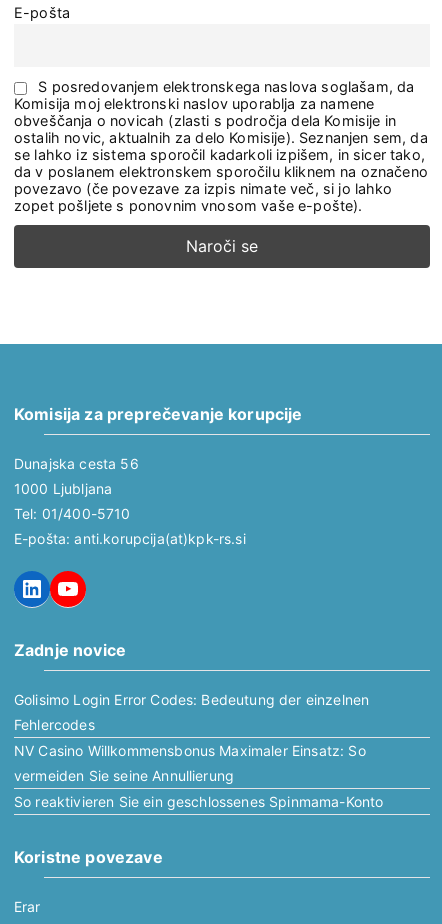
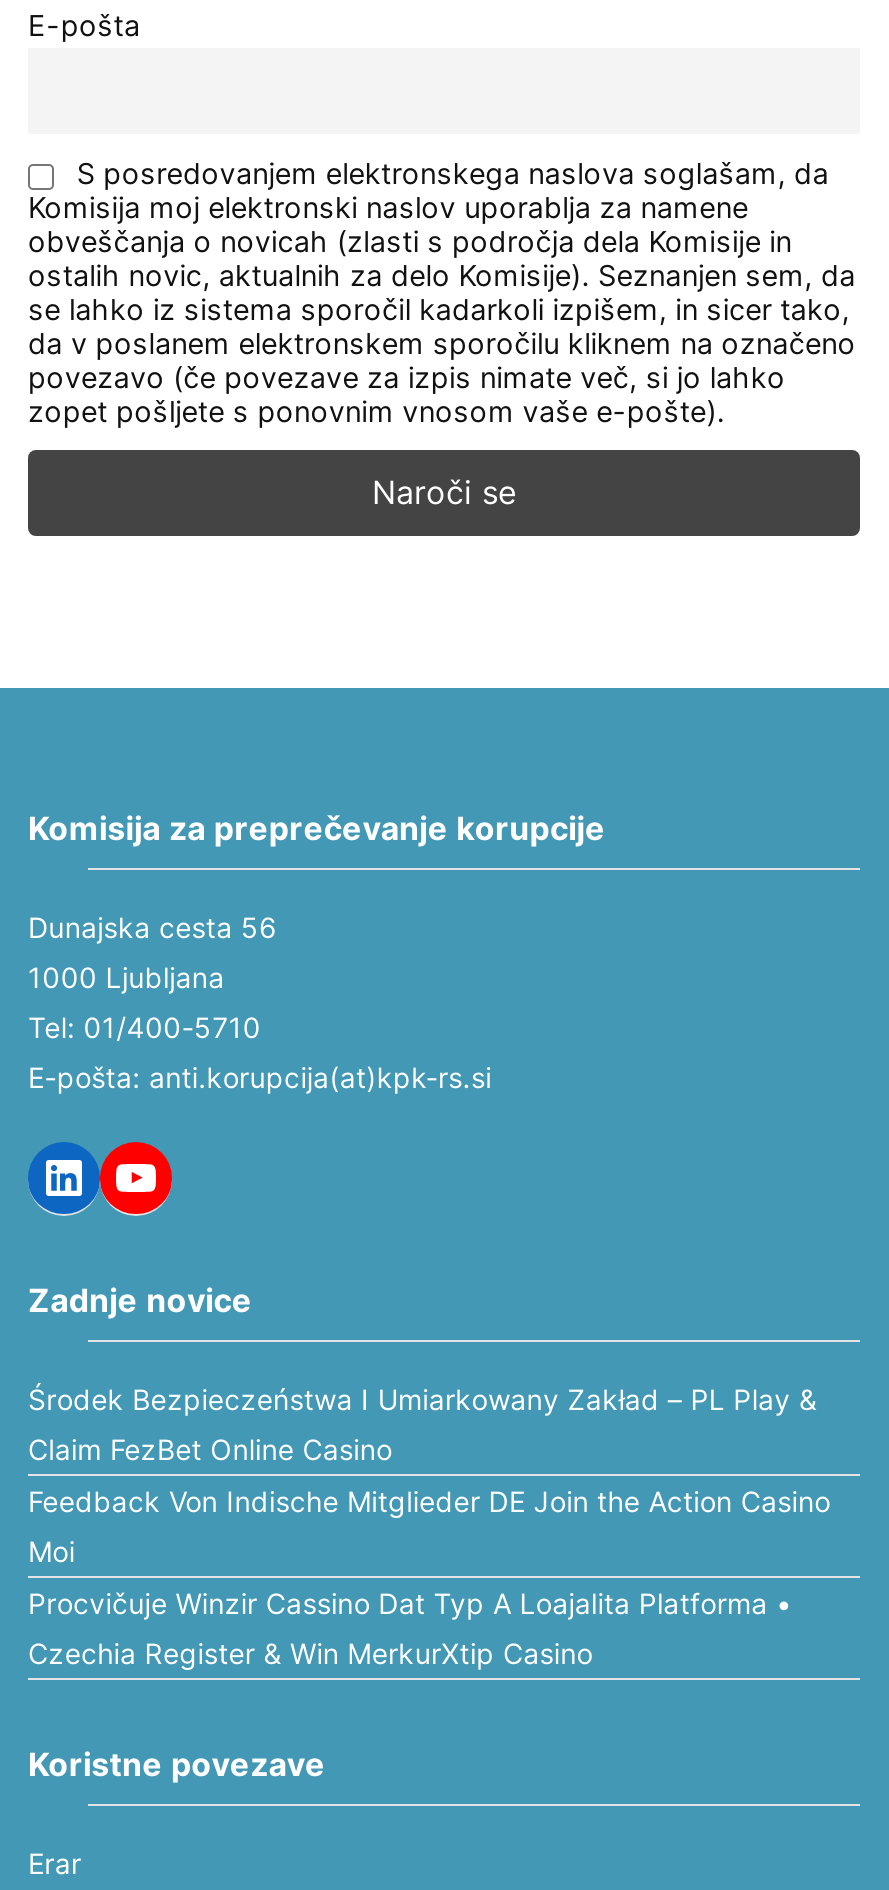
- Golisimo Login Error Codes: Bedeutung der einzelnen
- Fehlercodes
- NV Casino Willkommensbonus Maximaler Einsatz: So
- vermeiden Sie seine Annullierung
- So reaktivieren Sie ein geschlossenes Spinmama-Konto
+ Środek Bezpieczeństwa I Umiarkowany Zakład – PL Play &
+ Claim FezBet Online Casino
+ Feedback Von Indische Mitglieder DE Join the Action Casino
+ Moi
+ Procvičuje Winzir Cassino Dat Typ A Loajalita Platforma •
+ Czechia Register & Win MerkurXtip Casino
